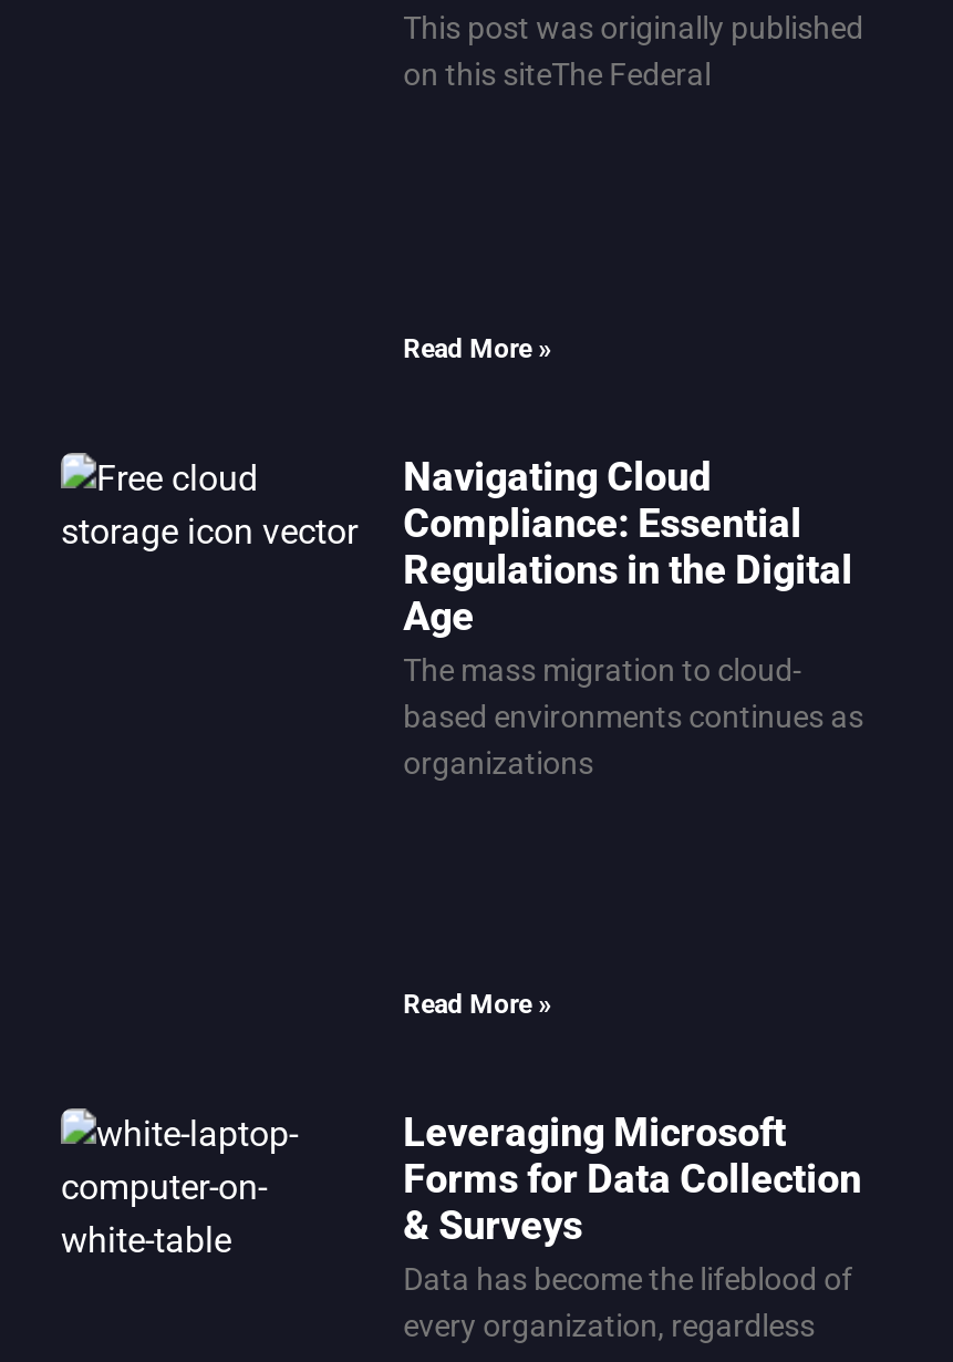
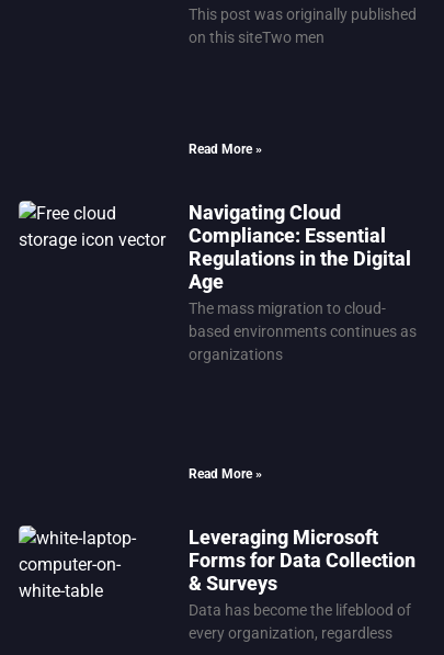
- on this siteThe Federal
+ on this siteTwo men
